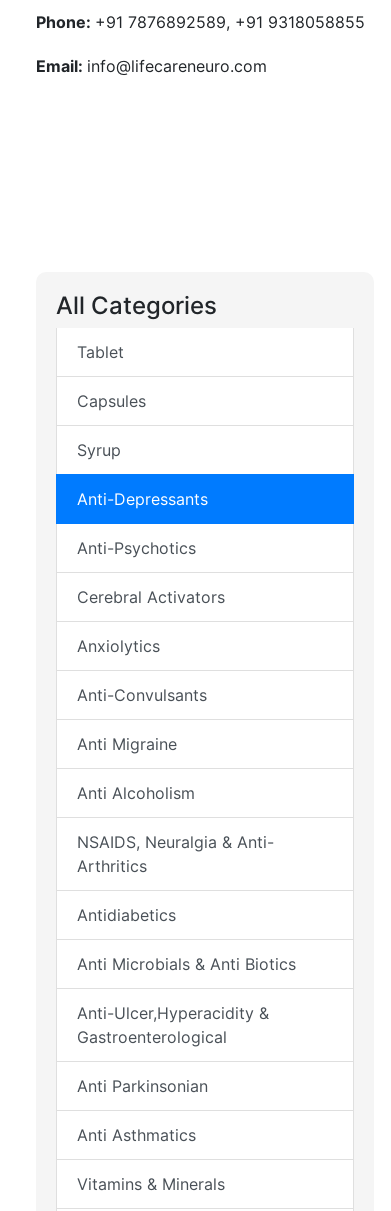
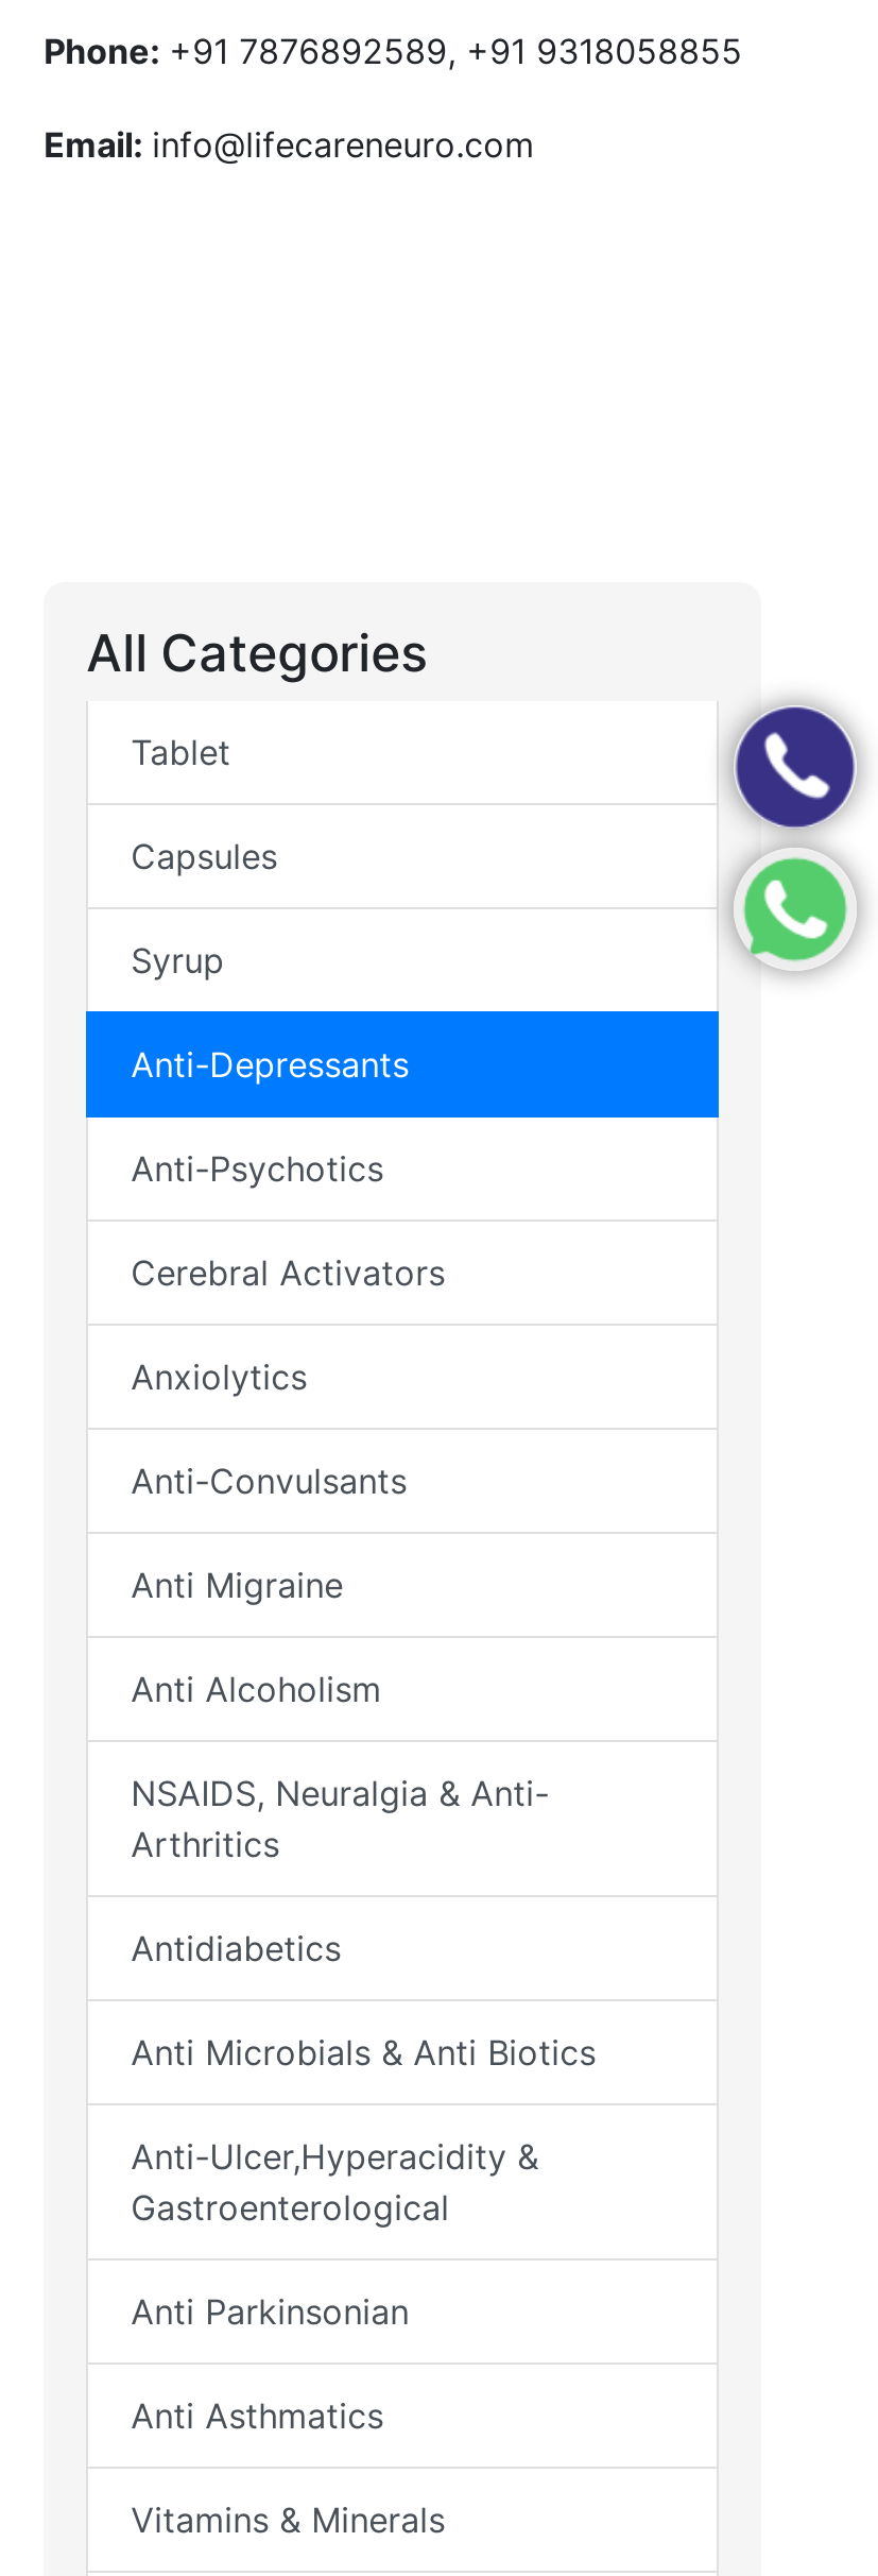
+ [image]
